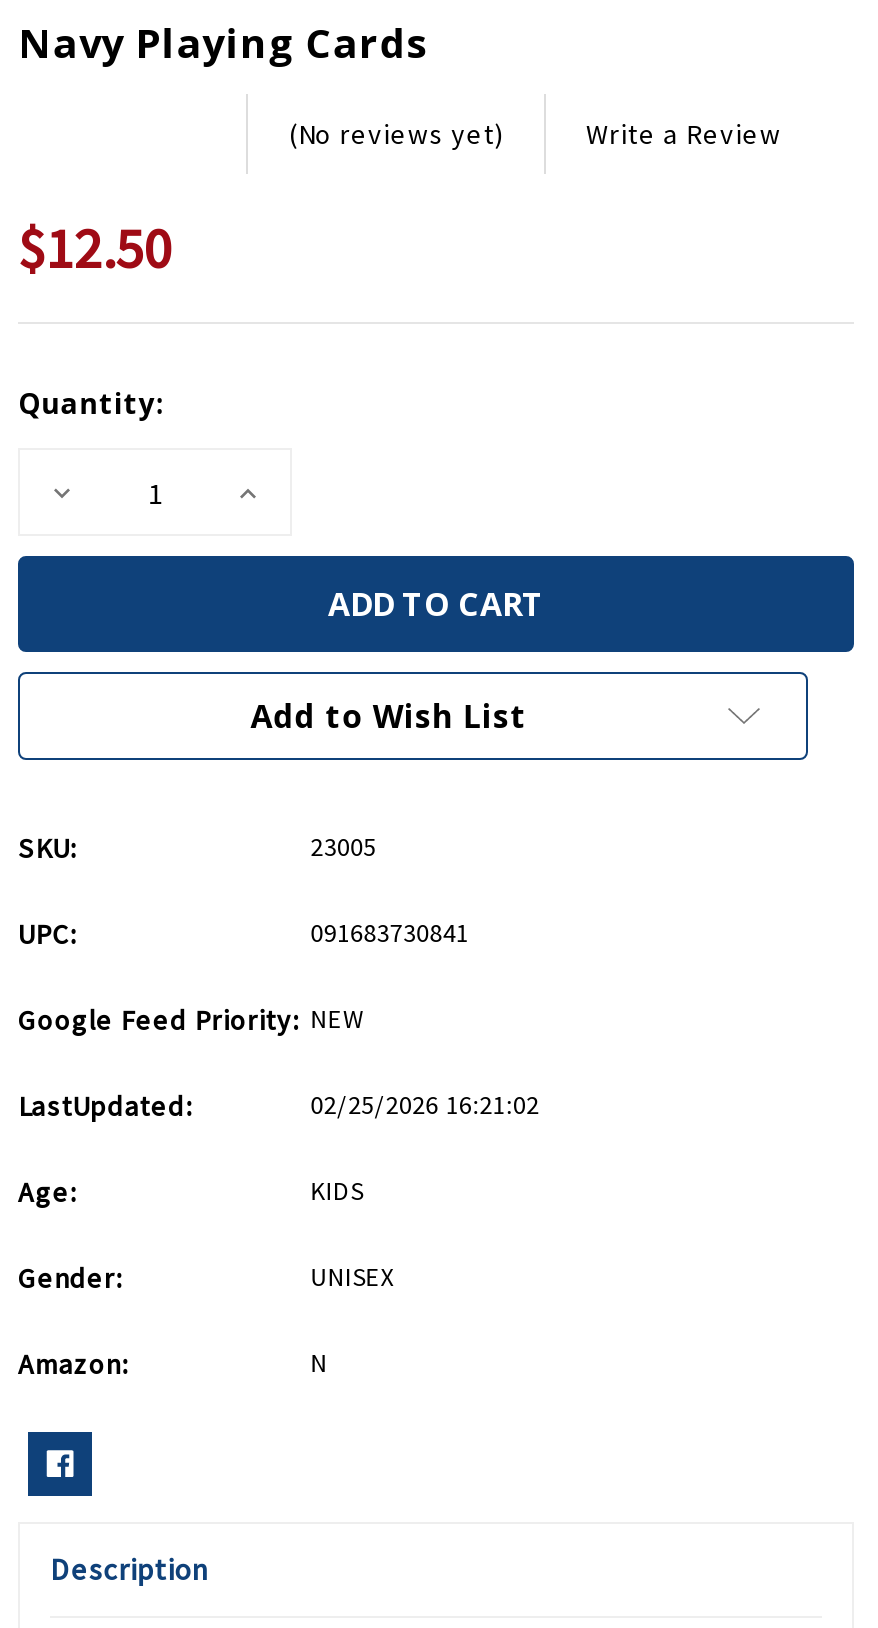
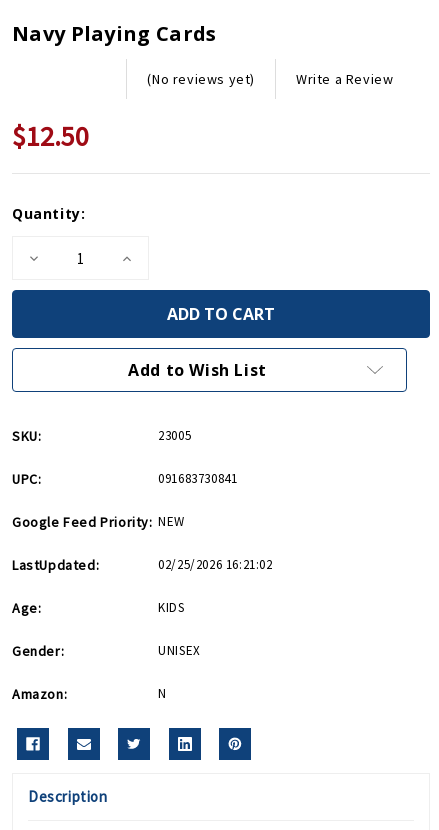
+ [image]

+ [image]

+ [image]

+ [image]
